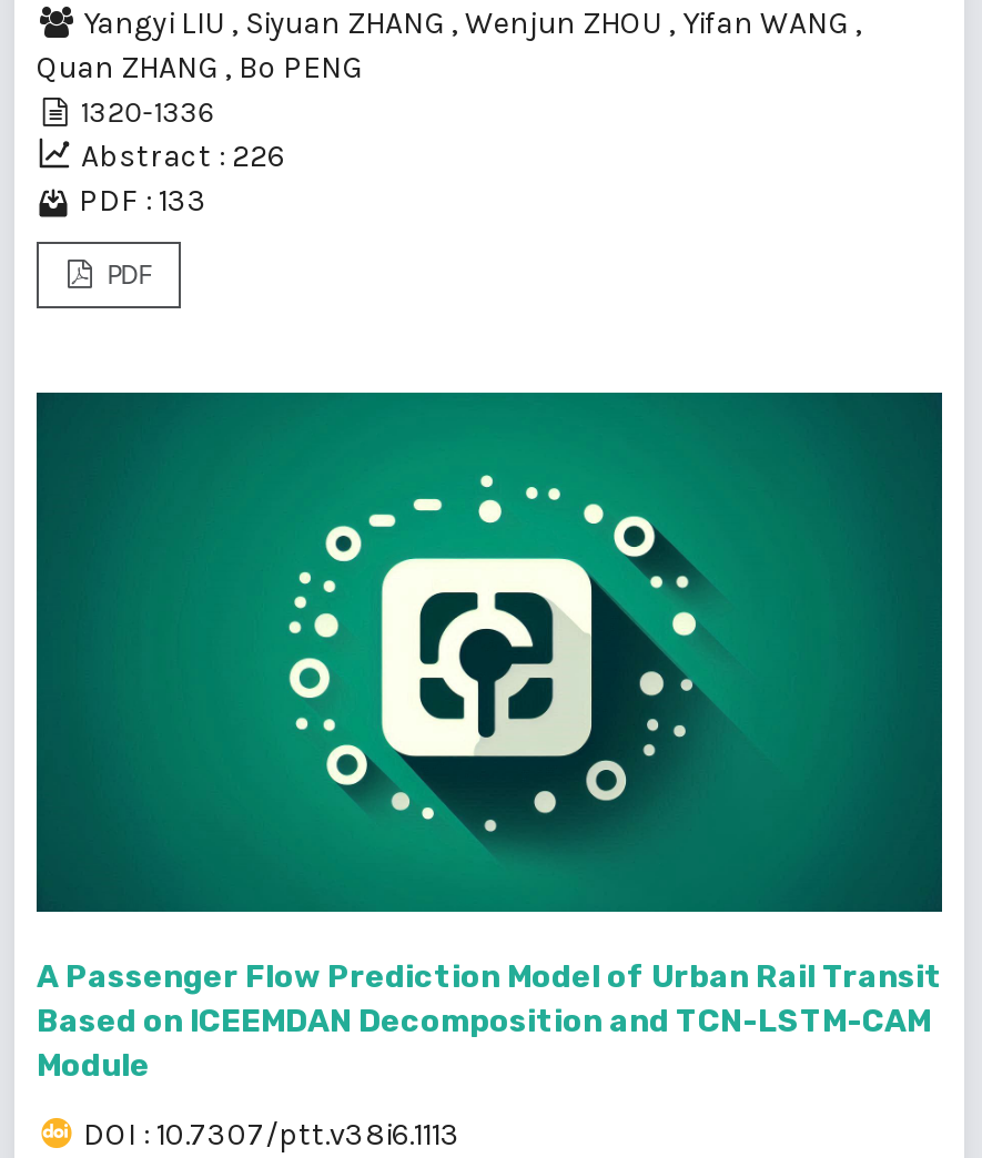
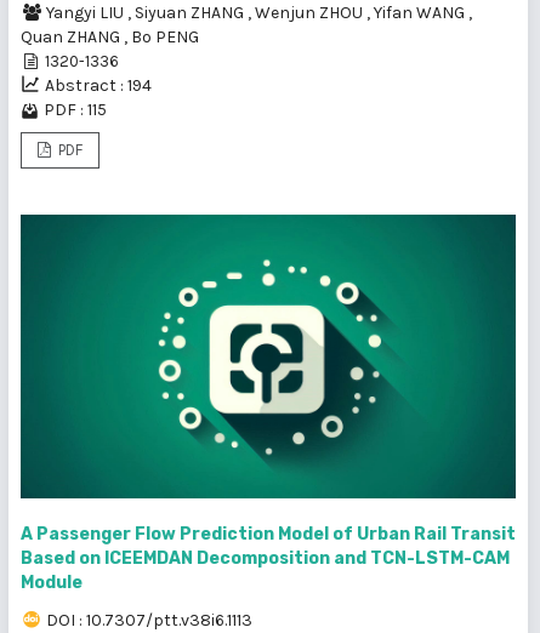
- Abstract : 226
+ Abstract : 194

- PDF : 133
+ PDF : 115
